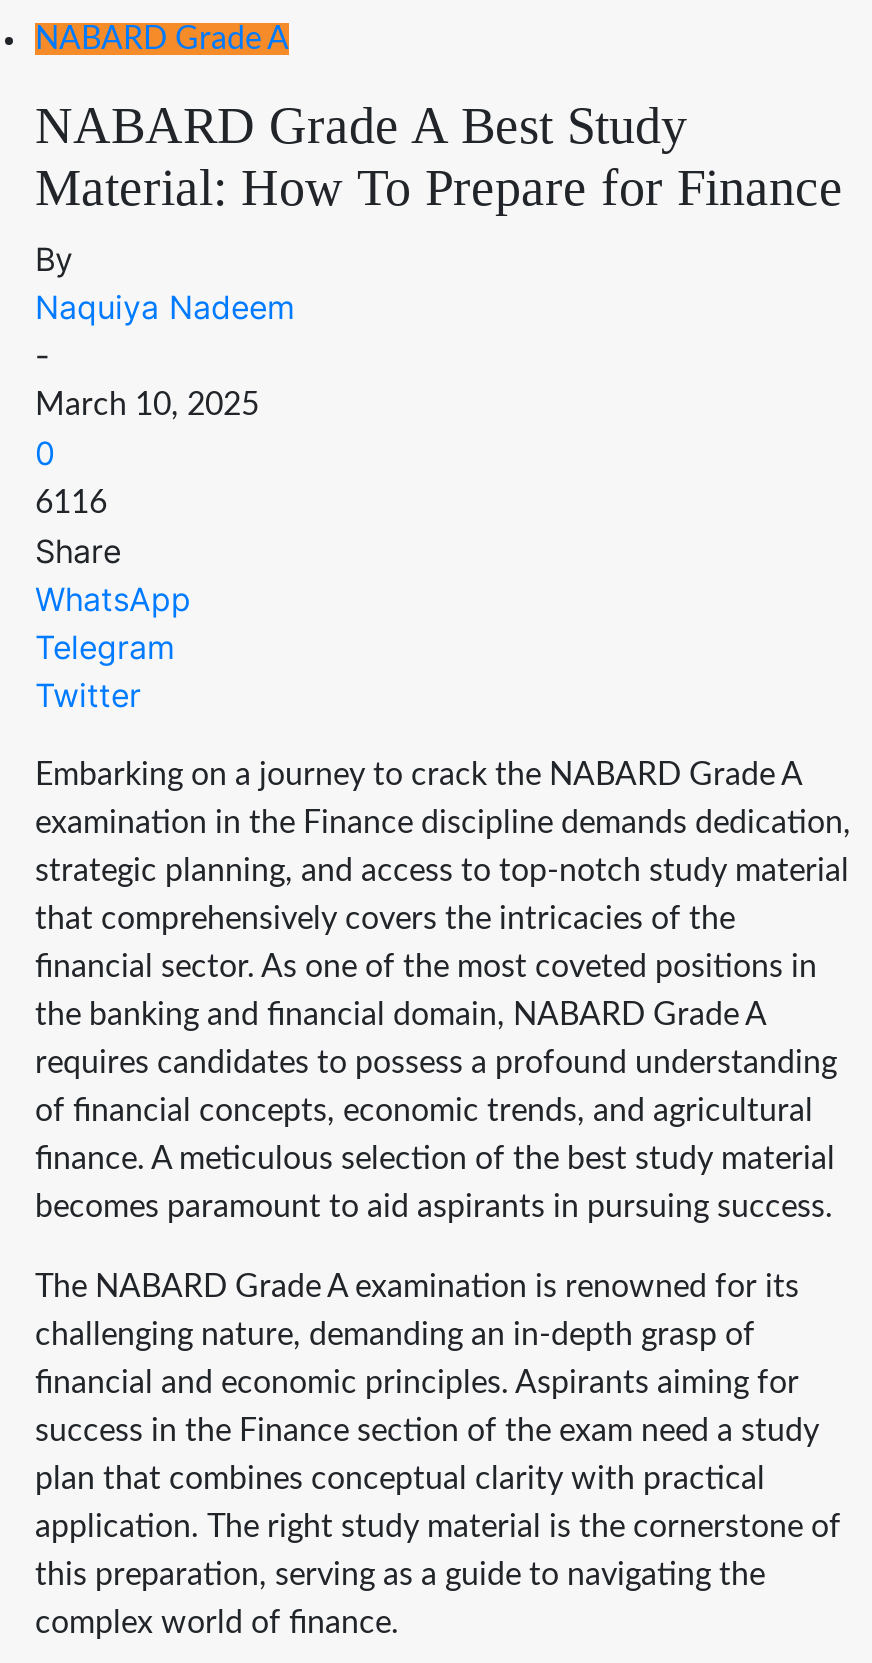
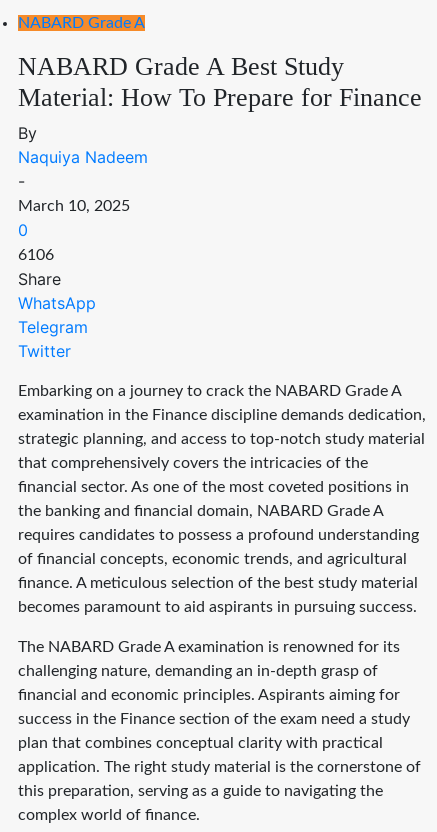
- 6116
+ 6106
